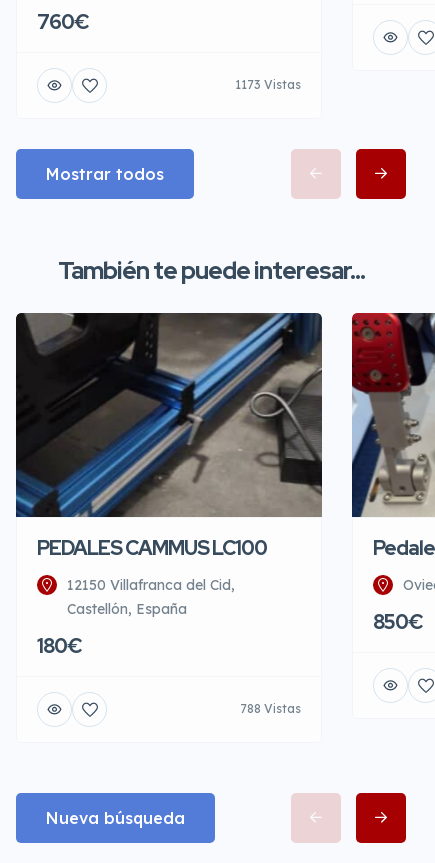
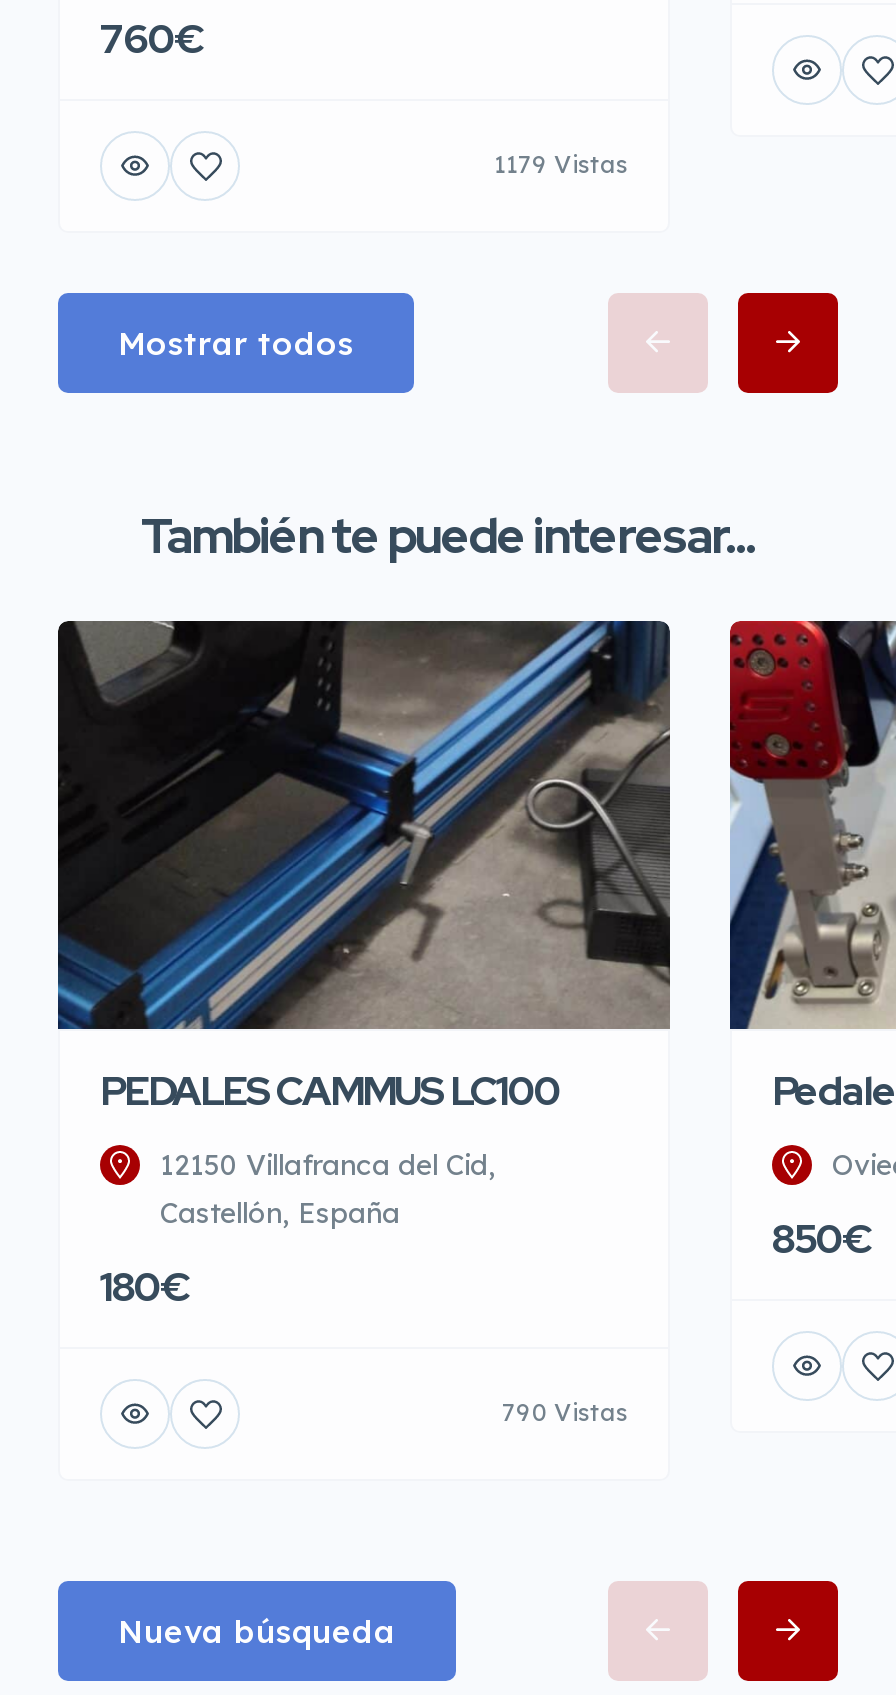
- 1173 Vistas
+ 1179 Vistas

- 788 Vistas
+ 790 Vistas
